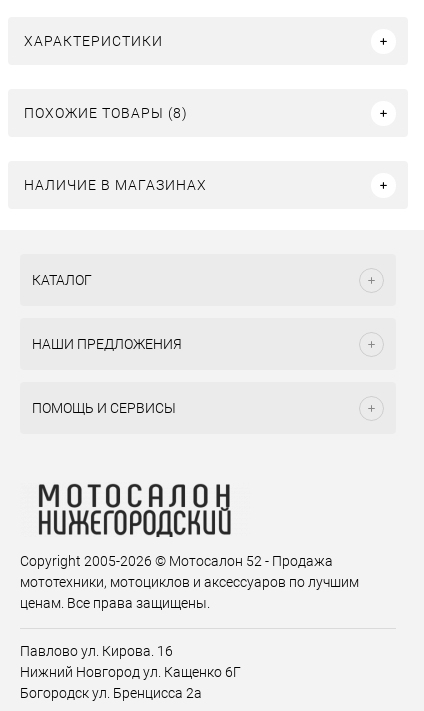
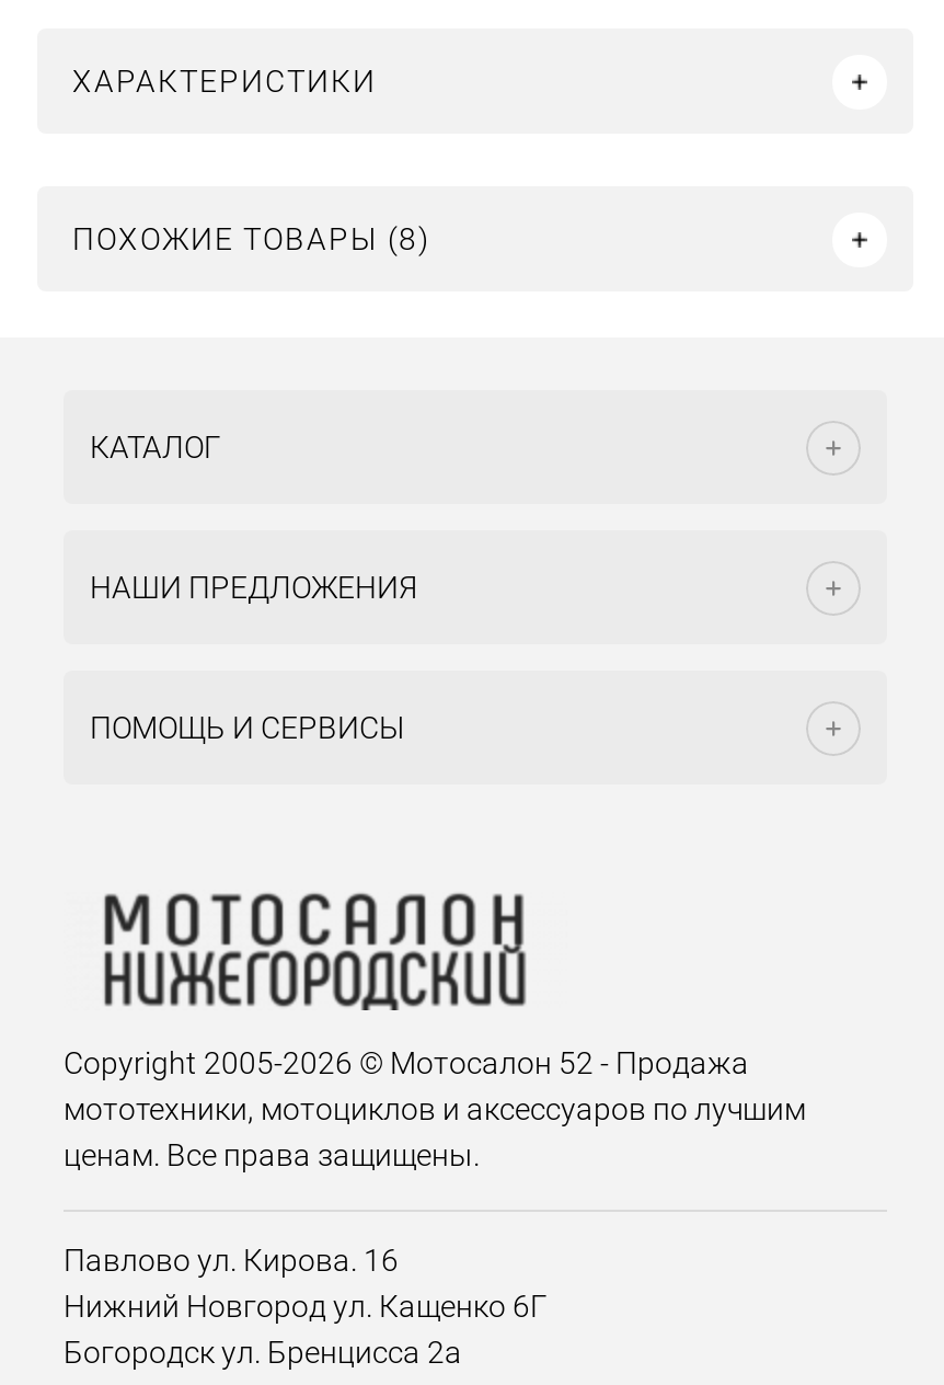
- НАЛИЧИЕ В МАГАЗИНАХ
